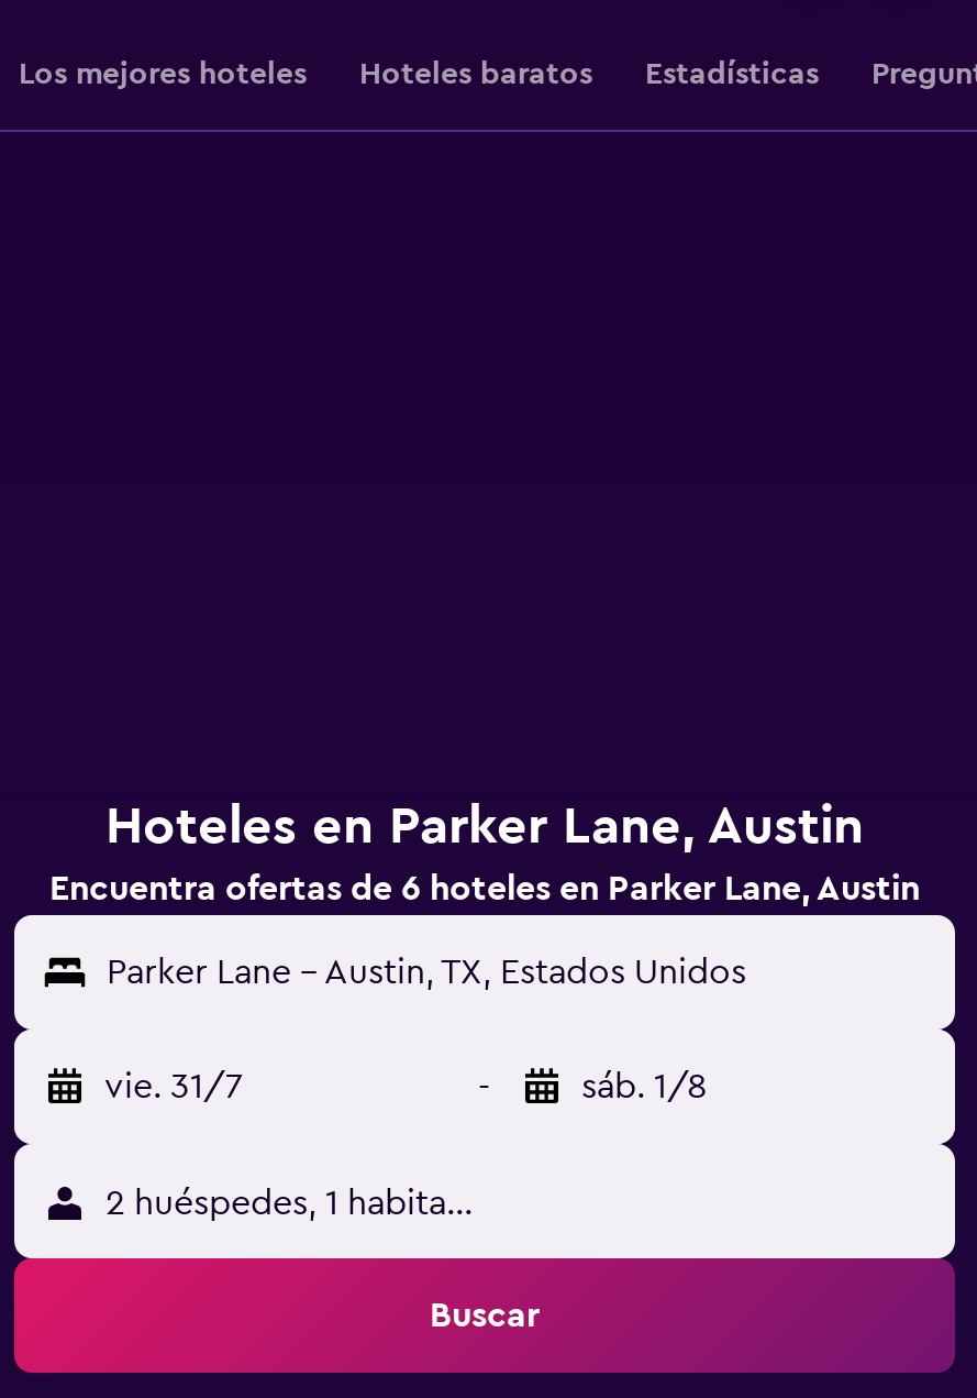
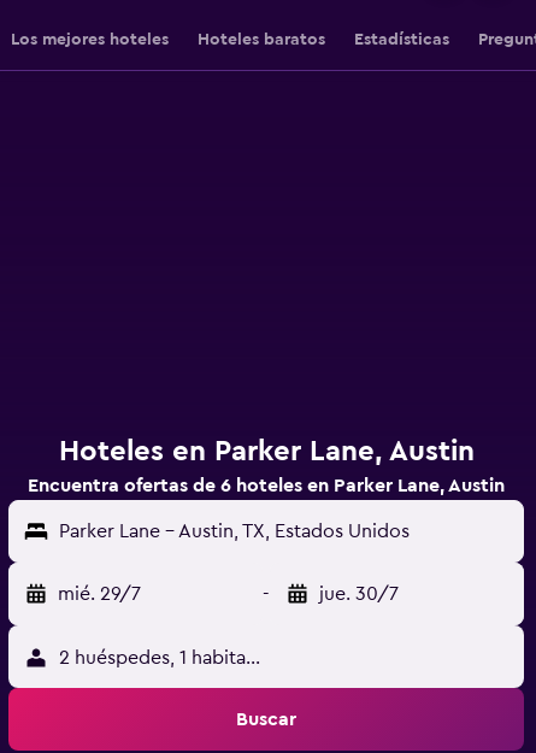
- vie. 31/7
+ mié. 29/7

- sáb. 1/8
+ jue. 30/7
